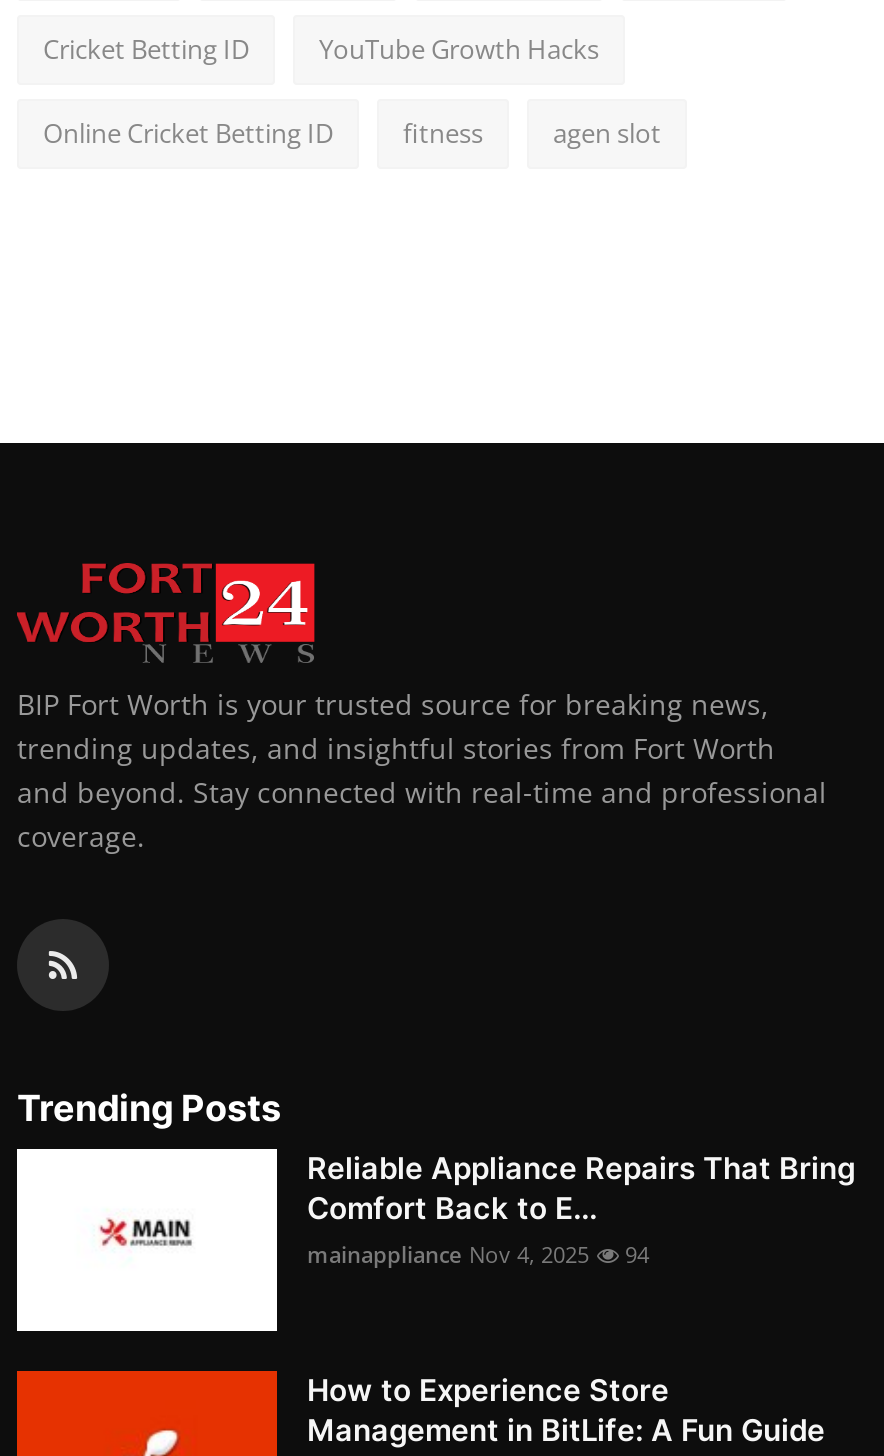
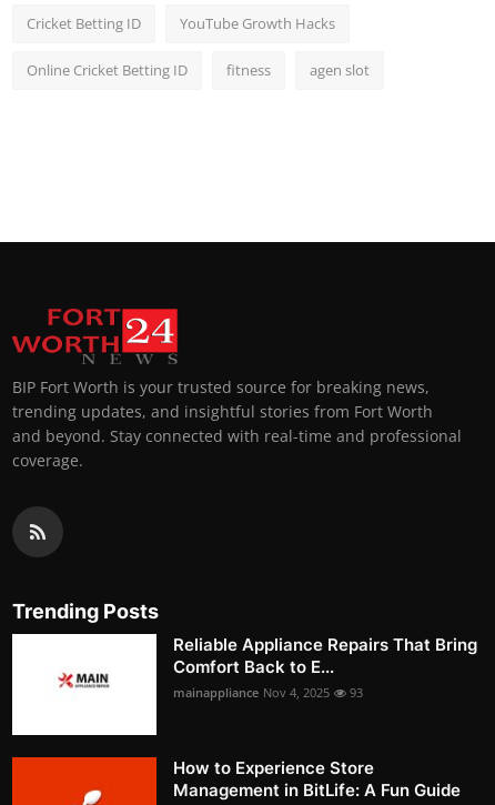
- mainappliance Nov 4, 2025 94
+ mainappliance Nov 4, 2025 93
